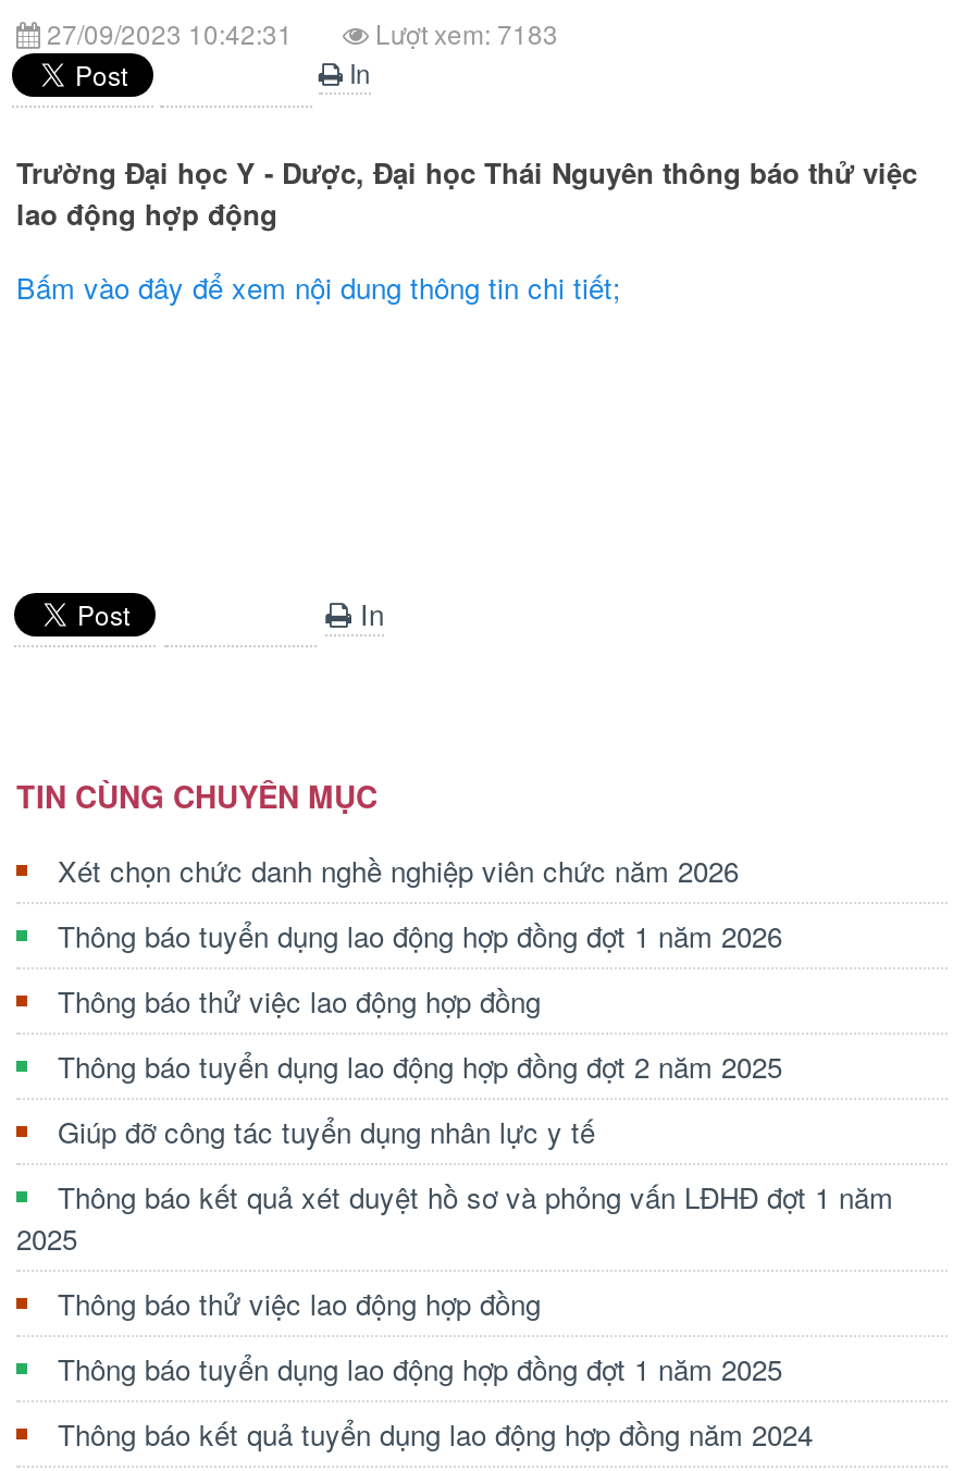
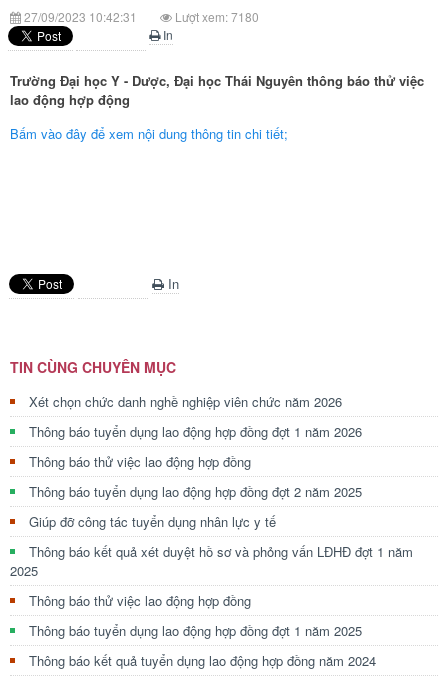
- Lượt xem: 7183
+ Lượt xem: 7180
